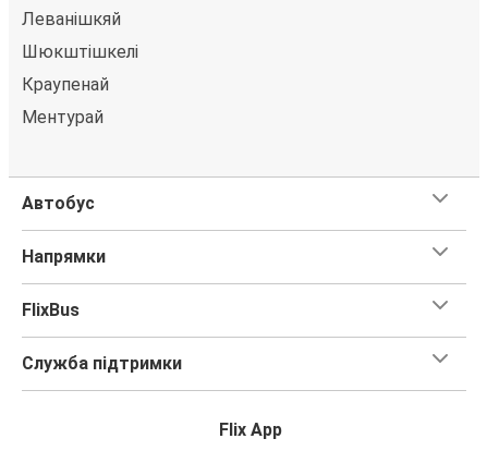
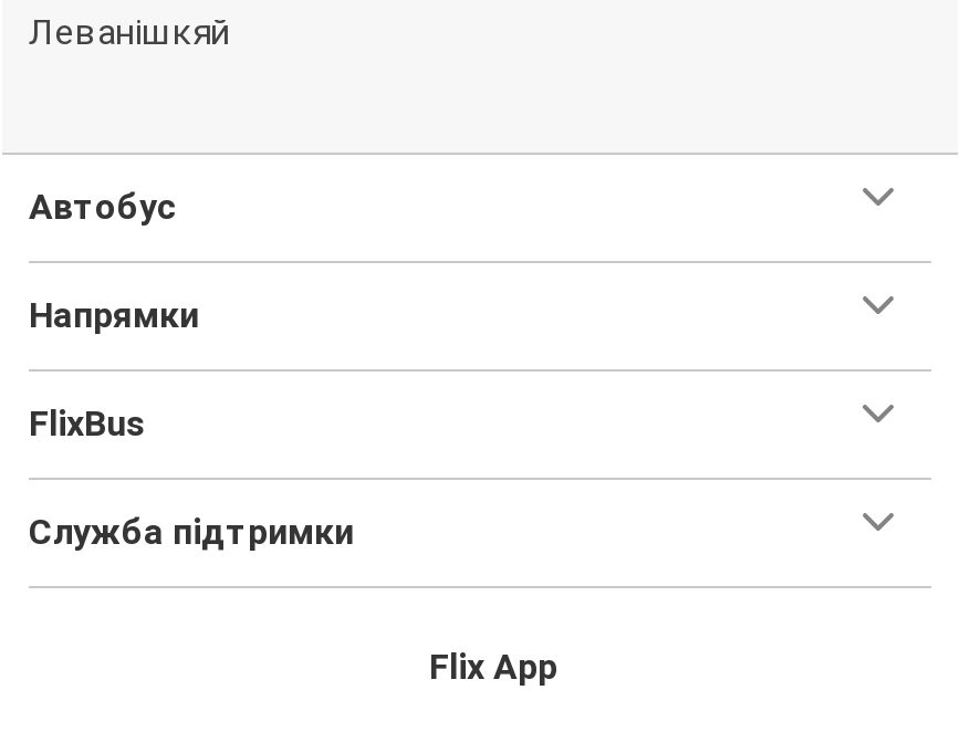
- Шюкштішкелі
- Краупенай
- Ментурай
